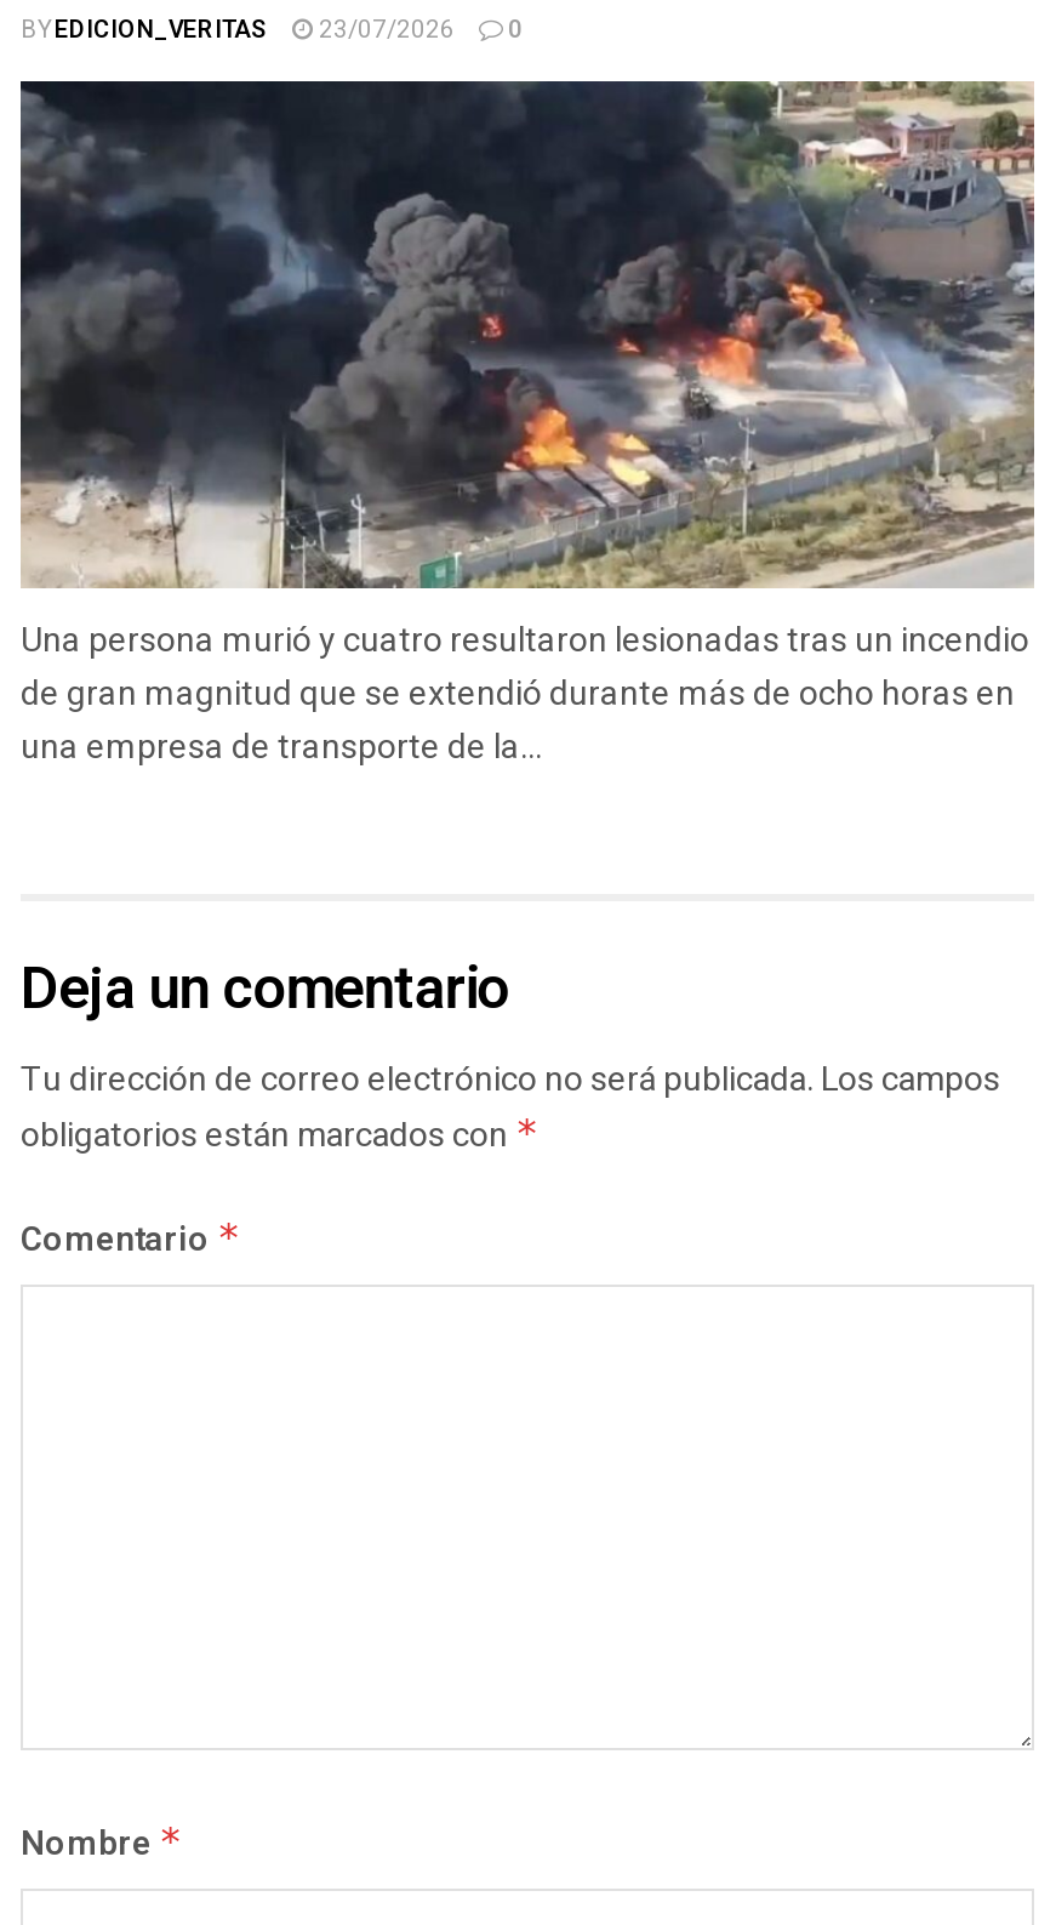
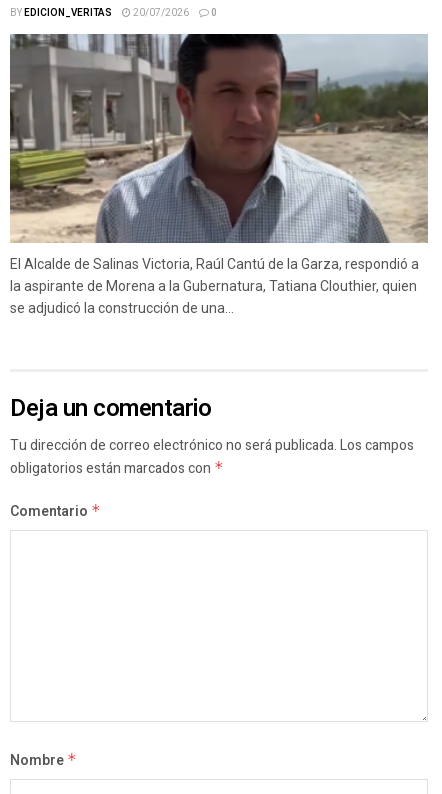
- 23/07/2026
+ 20/07/2026

- [image]
- Una persona murió y cuatro resultaron lesionadas tras un incendio
- de gran magnitud que se extendió durante más de ocho horas en
- una empresa de transporte de la...
+ [image]
+ El Alcalde de Salinas Victoria, Raúl Cantú de la Garza, respondió a
+ la aspirante de Morena a la Gubernatura, Tatiana Clouthier, quien
+ se adjudicó la construcción de una...
